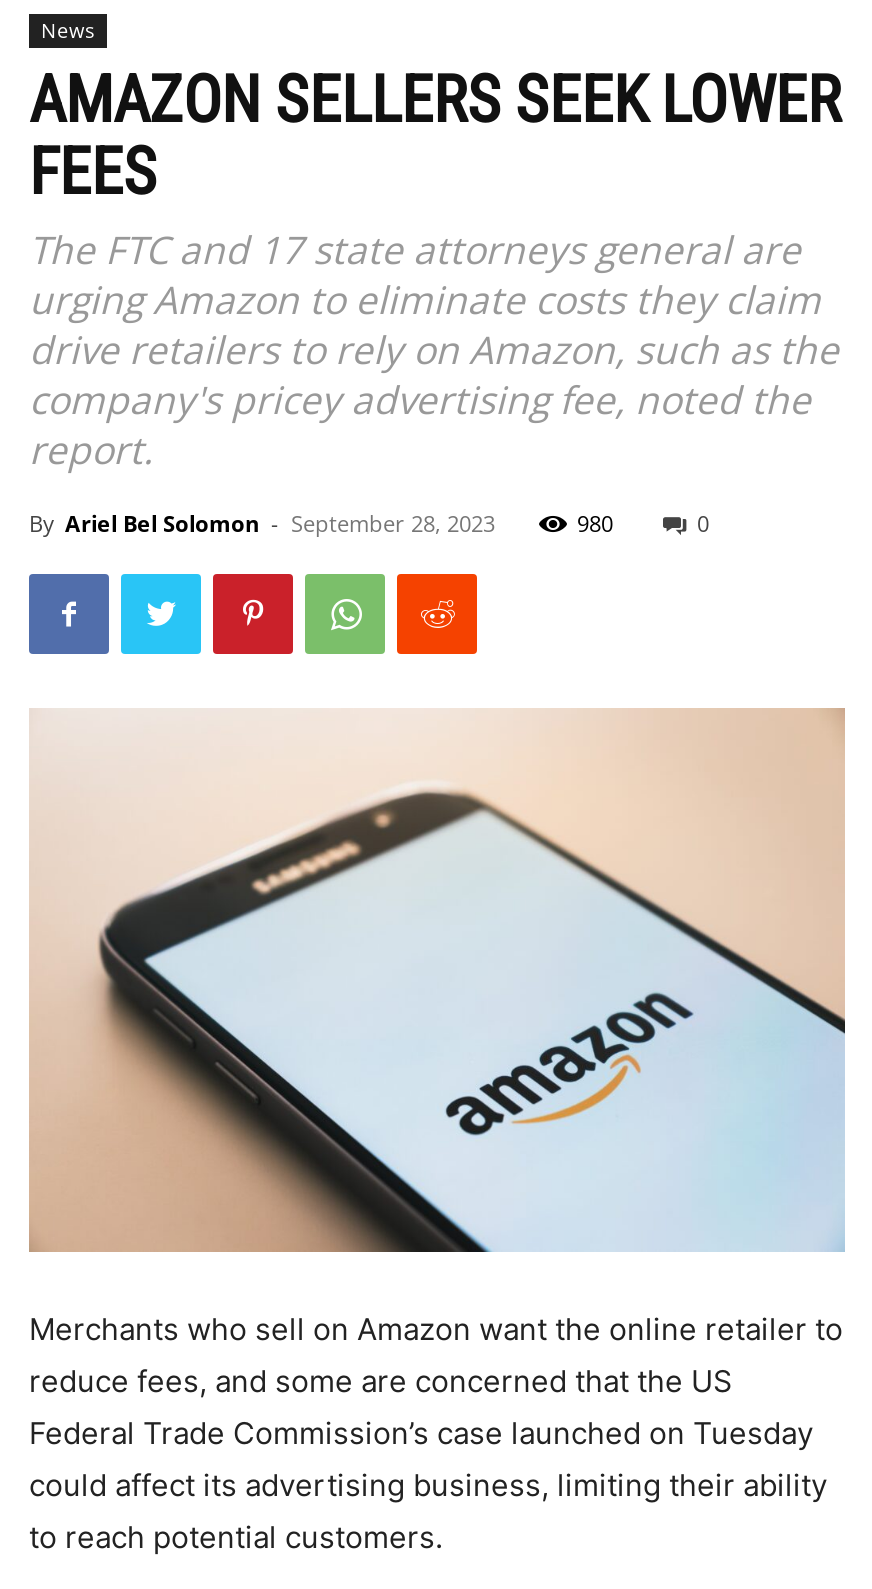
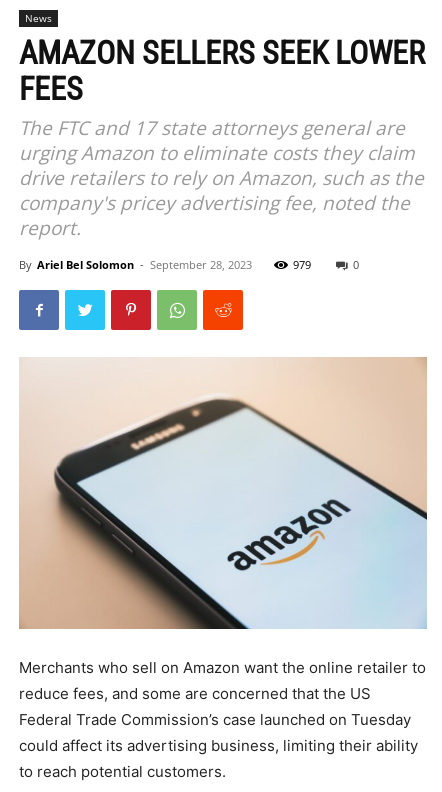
- 980
+ 979
